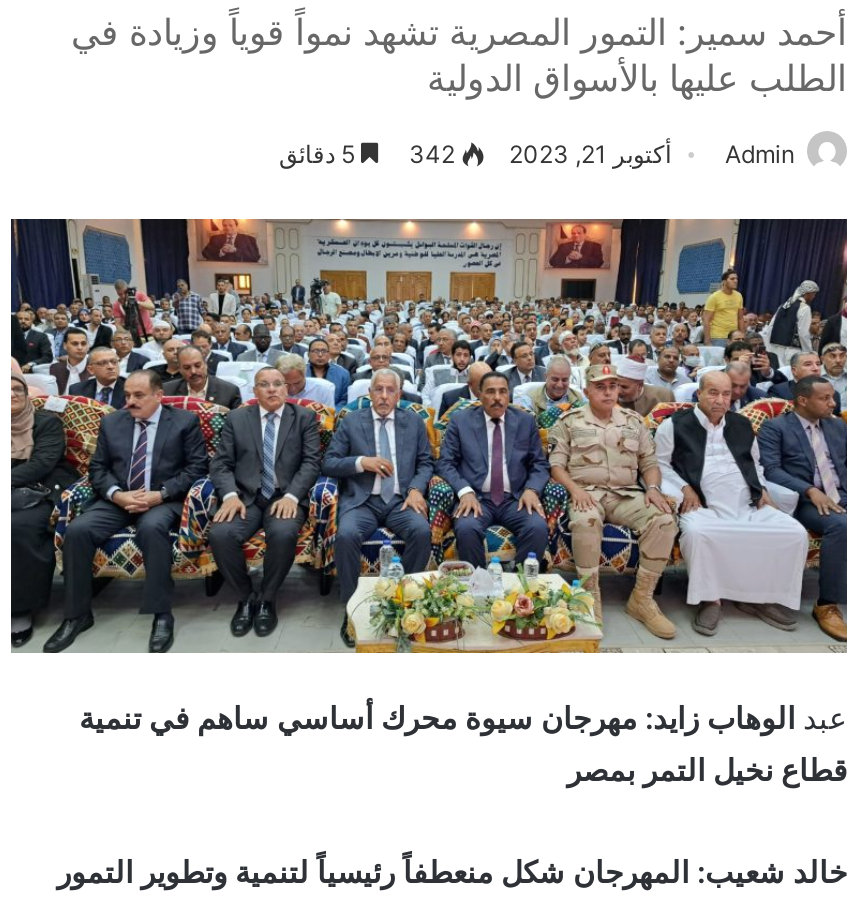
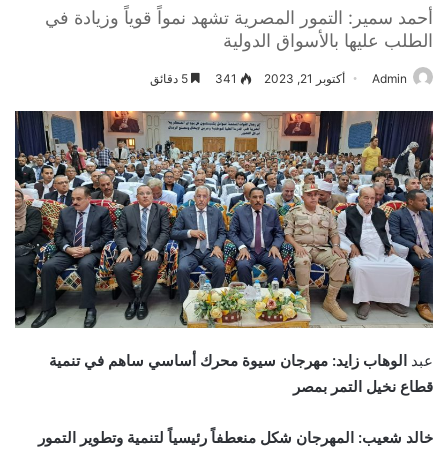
- 342
+ 341
